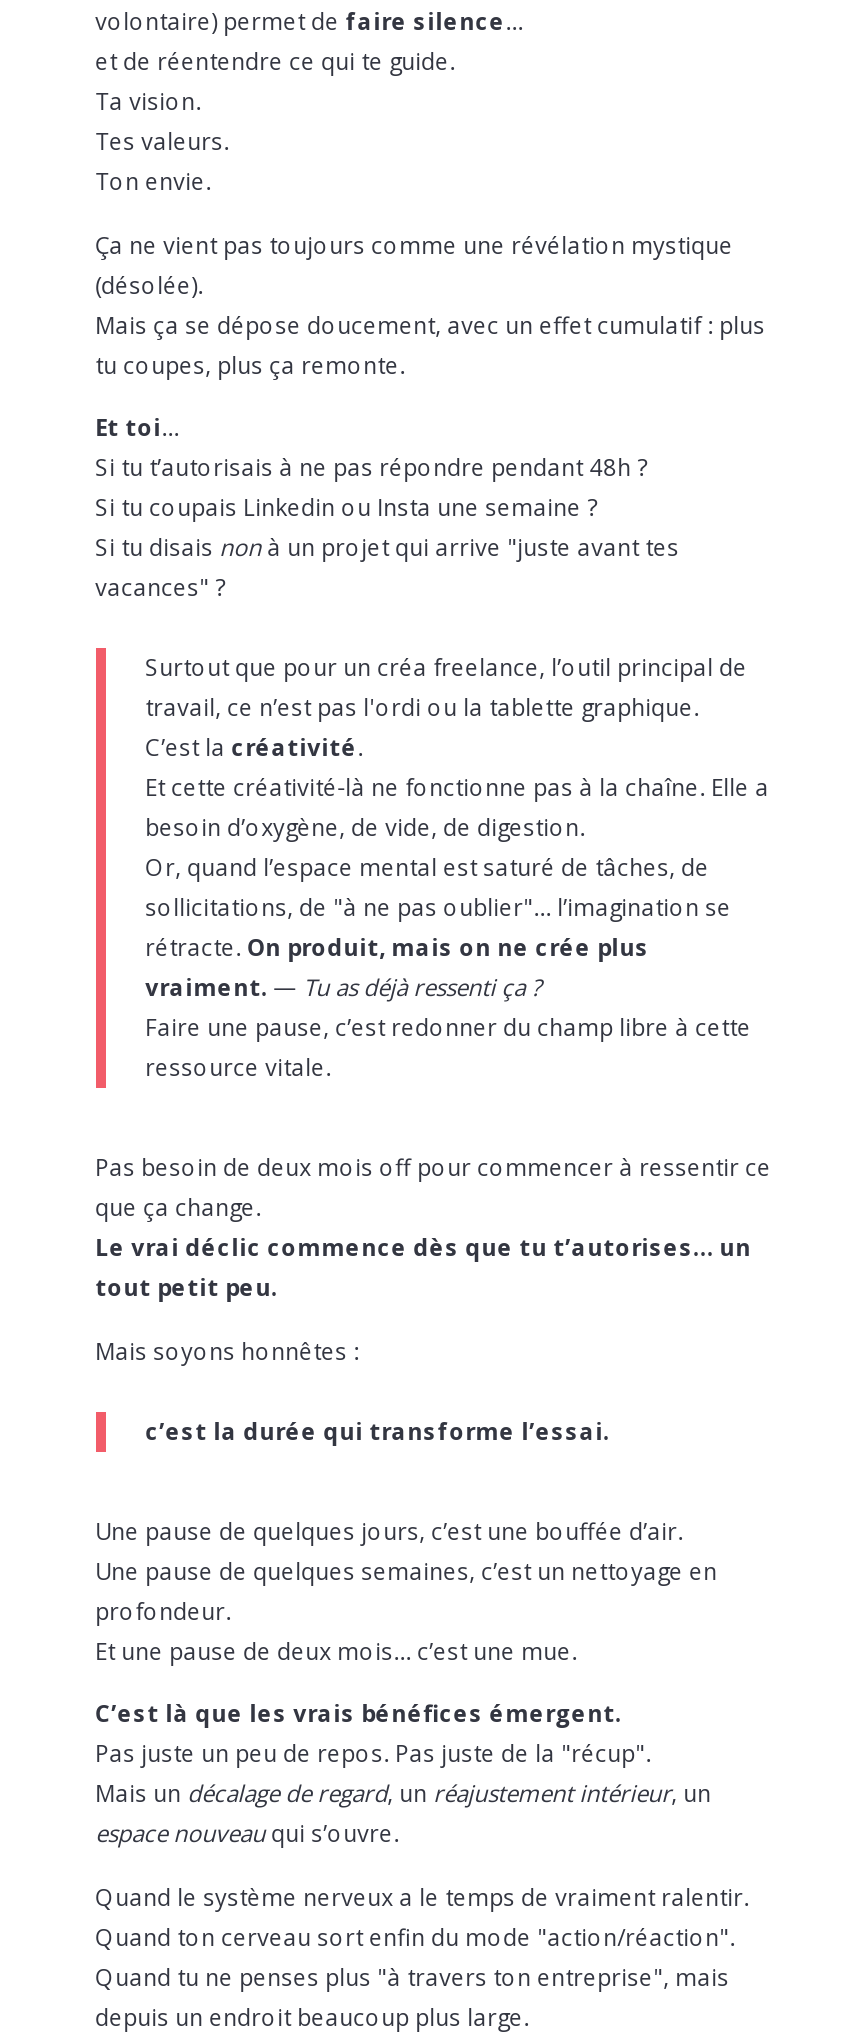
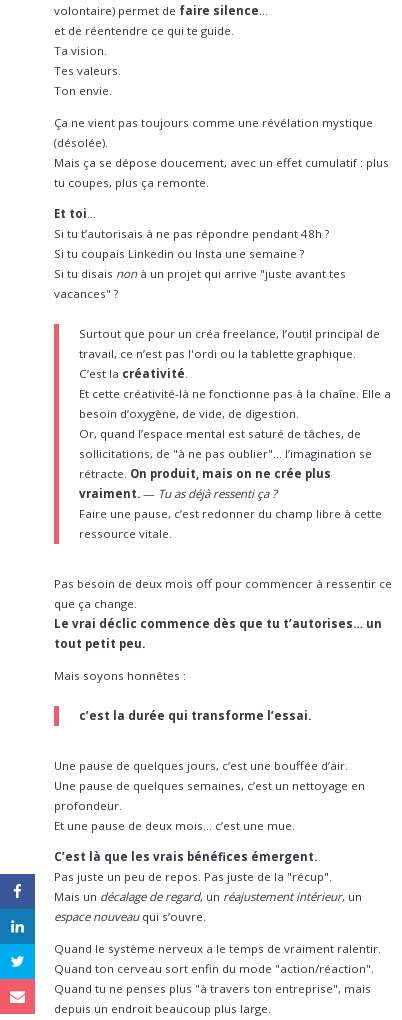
+ [image]
